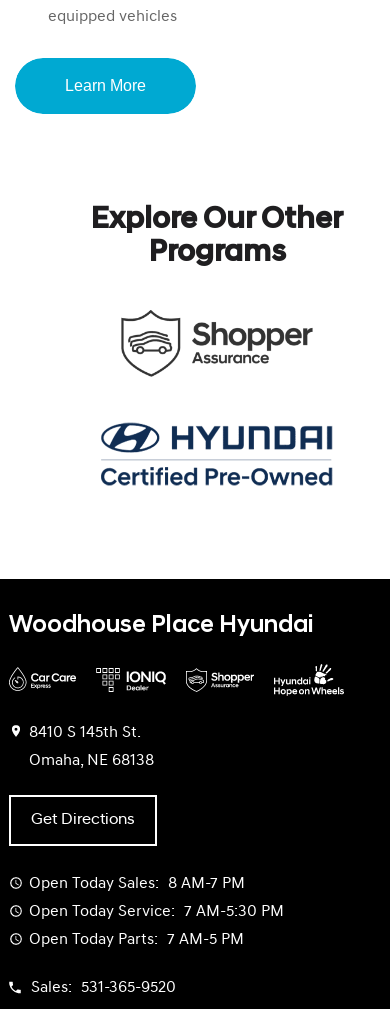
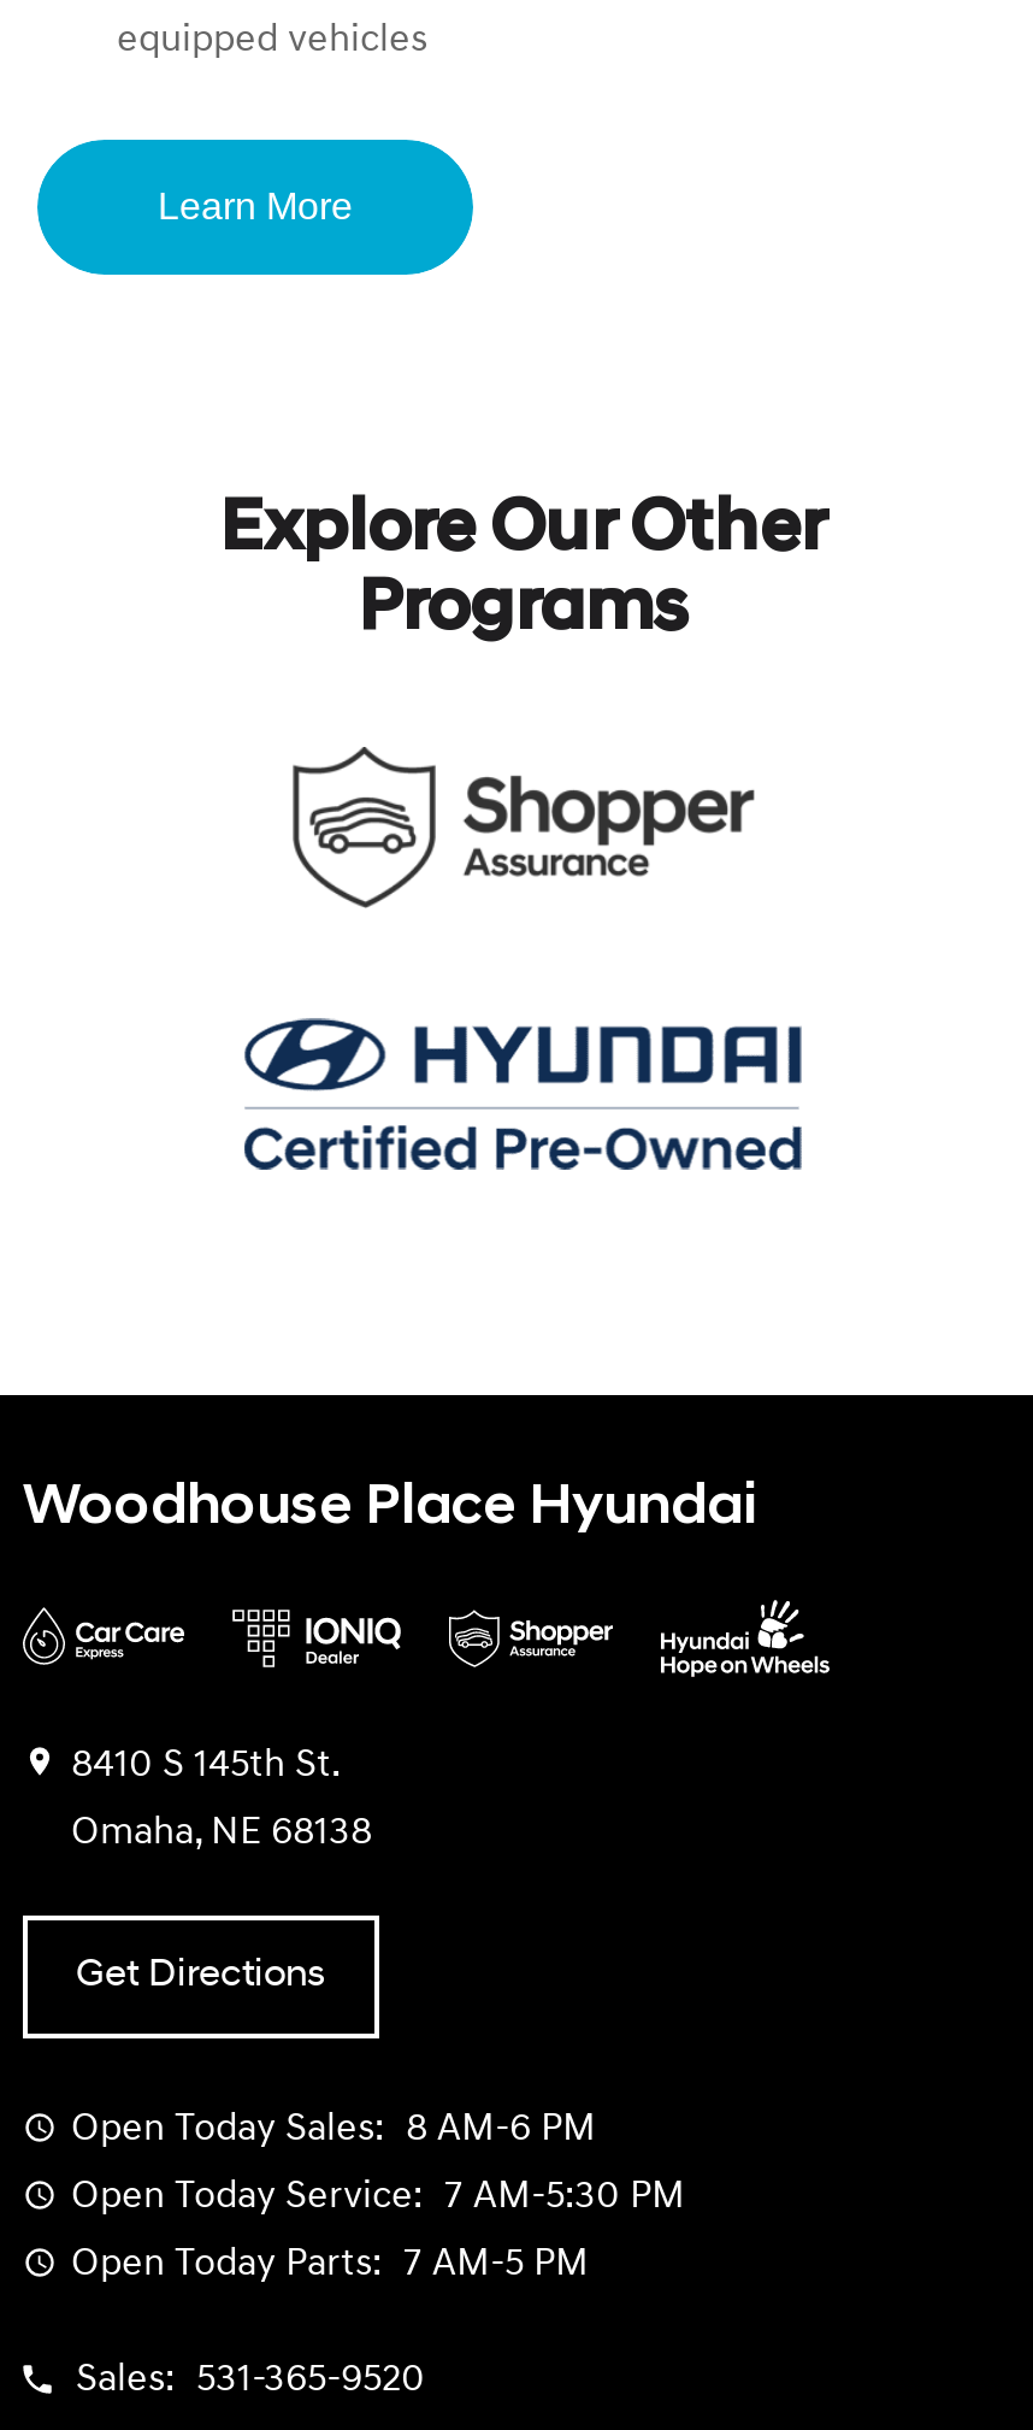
- Open Today Sales: 8 AM-7 PM
+ Open Today Sales: 8 AM-6 PM
